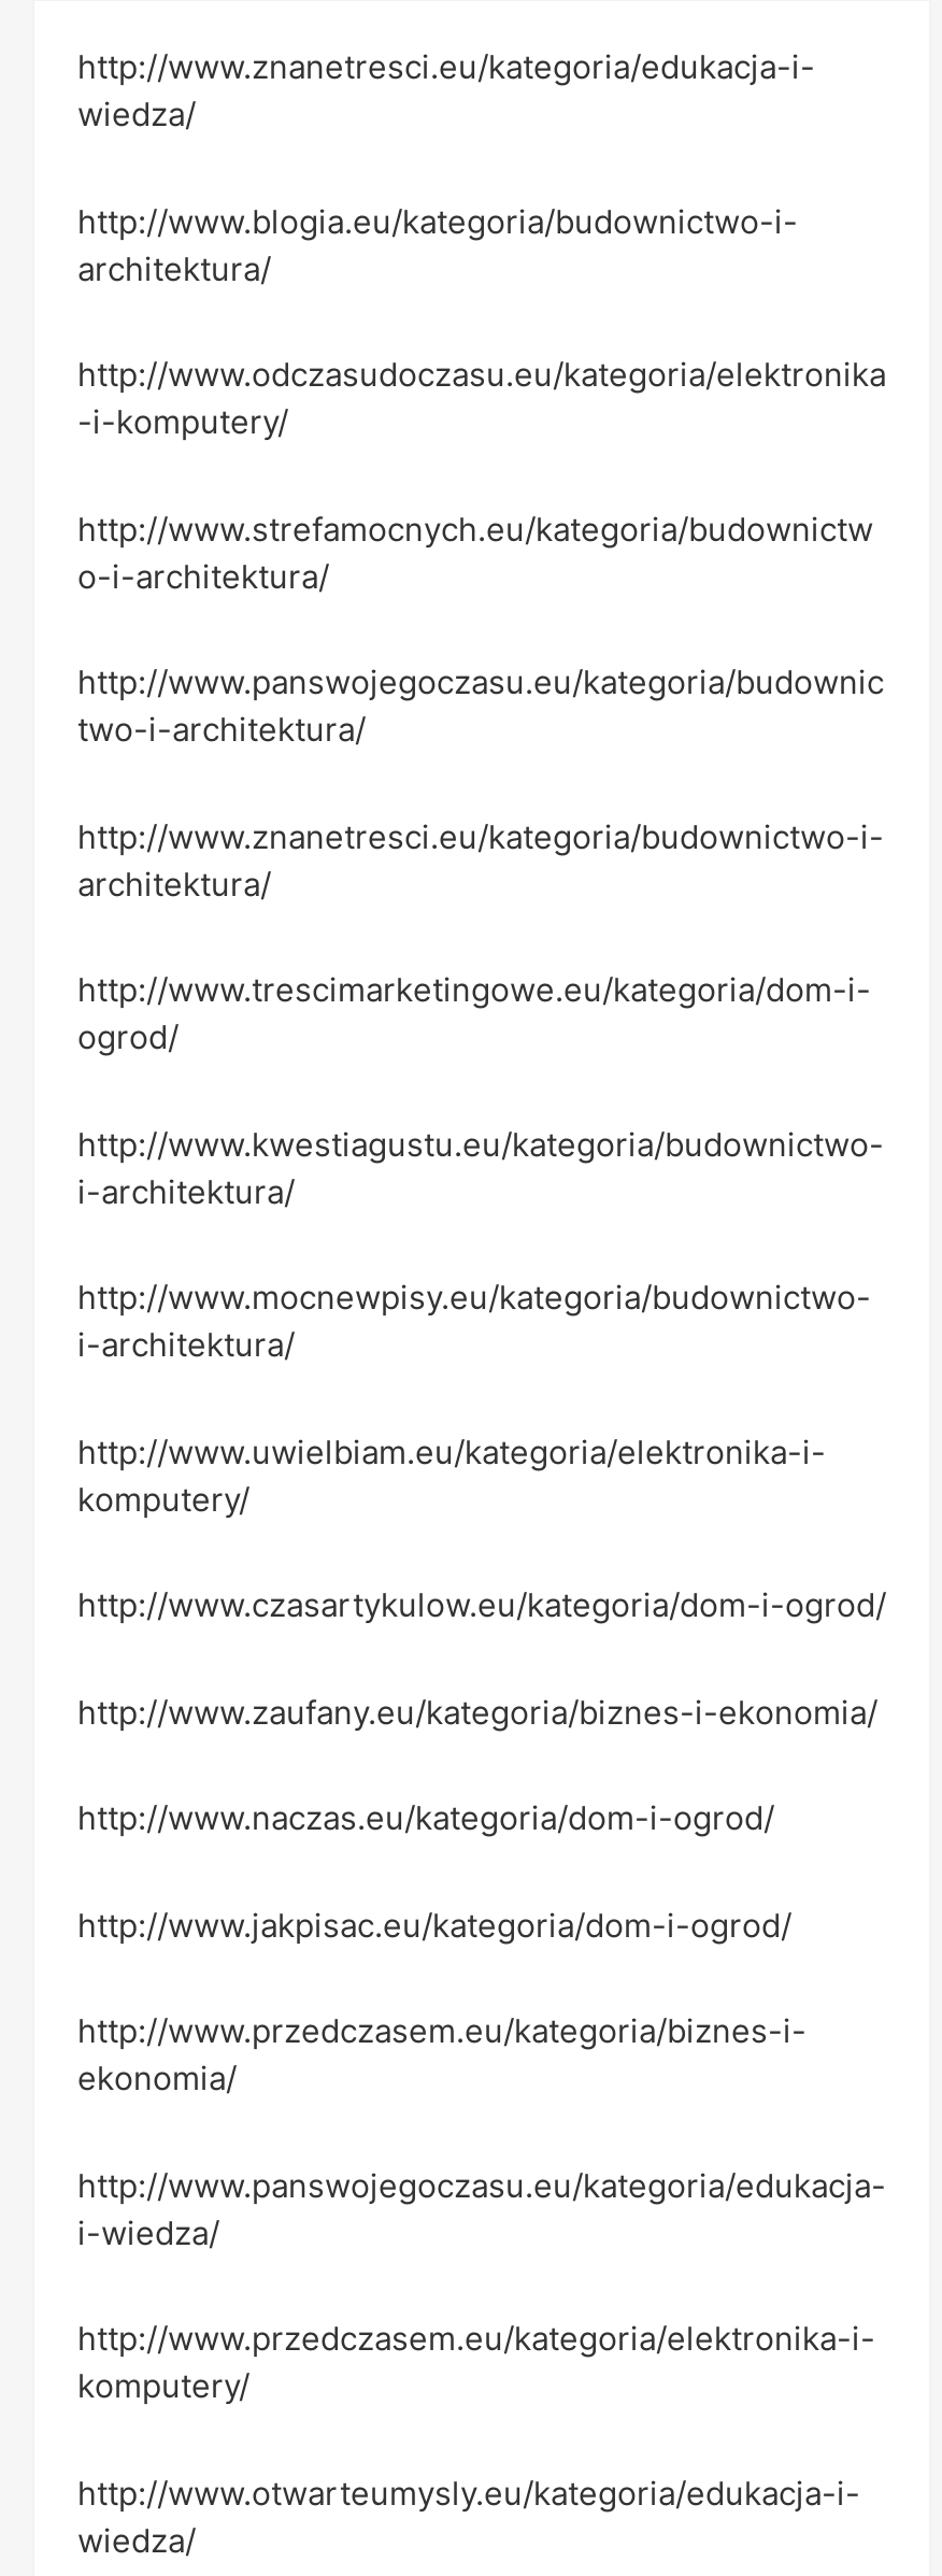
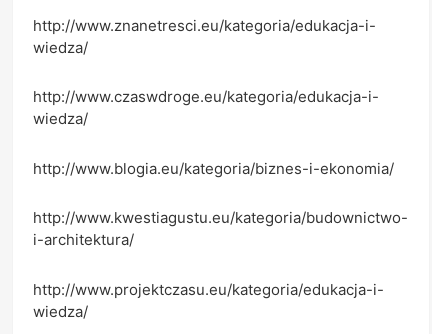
- http://www.blogia.eu/kategoria/budownictwo-i-
- architektura/
- http://www.odczasudoczasu.eu/kategoria/elektronika
- -i-komputery/
- http://www.strefamocnych.eu/kategoria/budownictw
- o-i-architektura/
- http://www.panswojegoczasu.eu/kategoria/budownic
- two-i-architektura/
- http://www.znanetresci.eu/kategoria/budownictwo-i-
- architektura/
- http://www.trescimarketingowe.eu/kategoria/dom-i-
- ogrod/
+ http://www.czaswdroge.eu/kategoria/edukacja-i-
+ wiedza/
+ http://www.blogia.eu/kategoria/biznes-i-ekonomia/

- http://www.mocnewpisy.eu/kategoria/budownictwo-
- i-architektura/
- http://www.uwielbiam.eu/kategoria/elektronika-i-
- komputery/
- http://www.czasartykulow.eu/kategoria/dom-i-ogrod/
- http://www.zaufany.eu/kategoria/biznes-i-ekonomia/
- http://www.naczas.eu/kategoria/dom-i-ogrod/
- http://www.jakpisac.eu/kategoria/dom-i-ogrod/
- http://www.przedczasem.eu/kategoria/biznes-i-
- ekonomia/
- http://www.panswojegoczasu.eu/kategoria/edukacja-
- i-wiedza/
- http://www.przedczasem.eu/kategoria/elektronika-i-
- komputery/
- http://www.otwarteumysly.eu/kategoria/edukacja-i-
+ http://www.projektczasu.eu/kategoria/edukacja-i-
